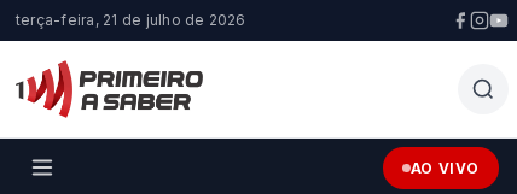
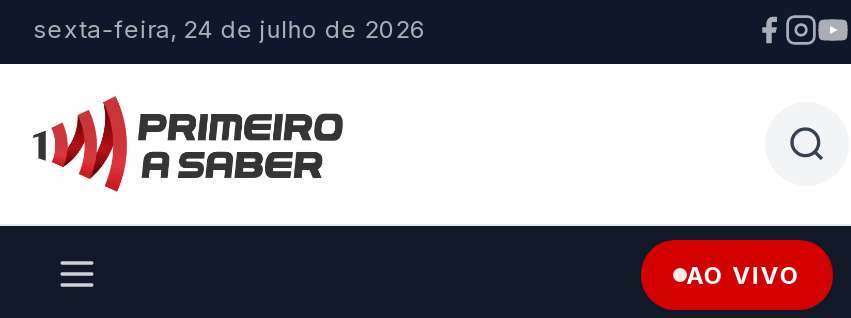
- terça-feira, 21 de julho de 2026
+ sexta-feira, 24 de julho de 2026
